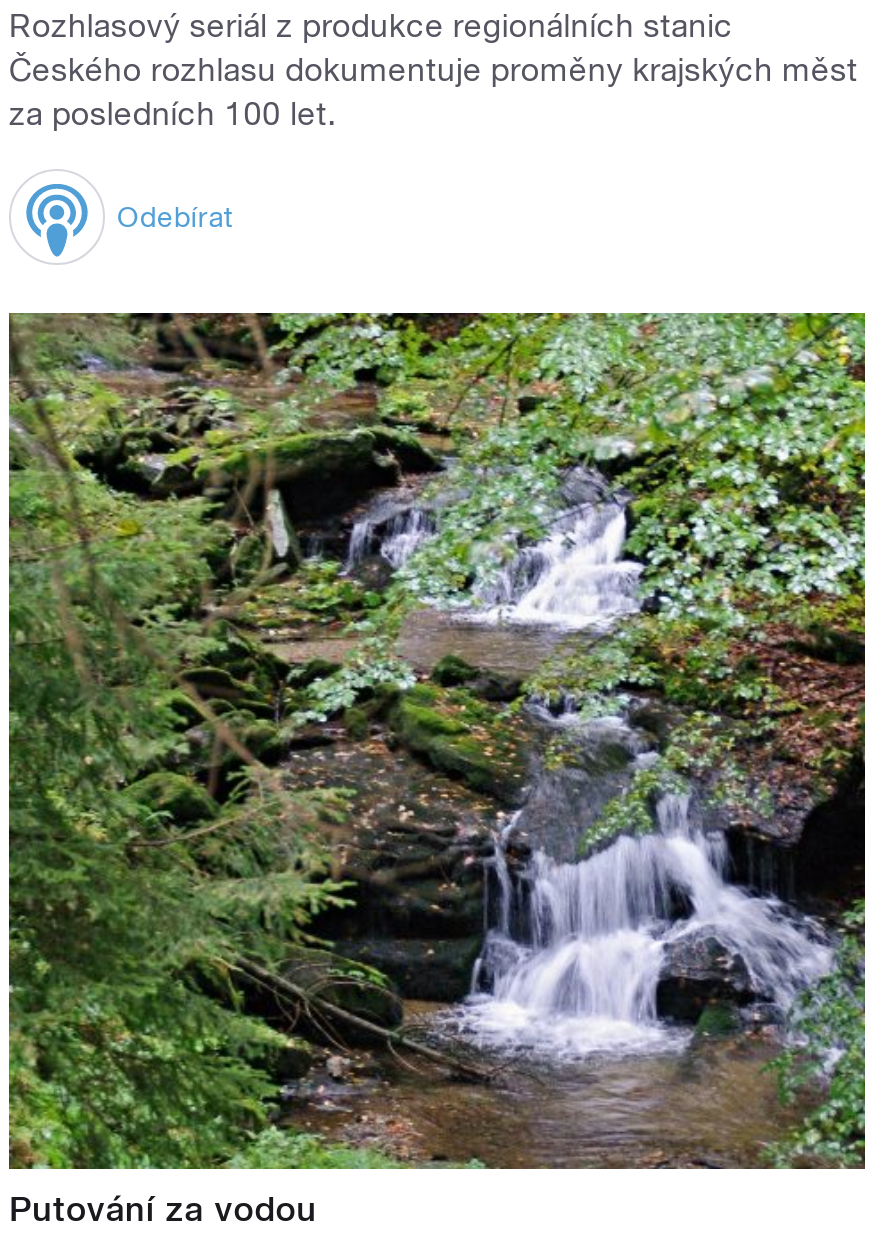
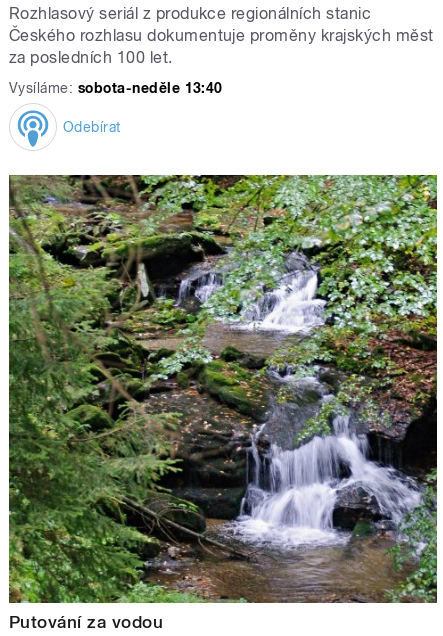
+ Vysíláme: sobota-neděle 13:40
